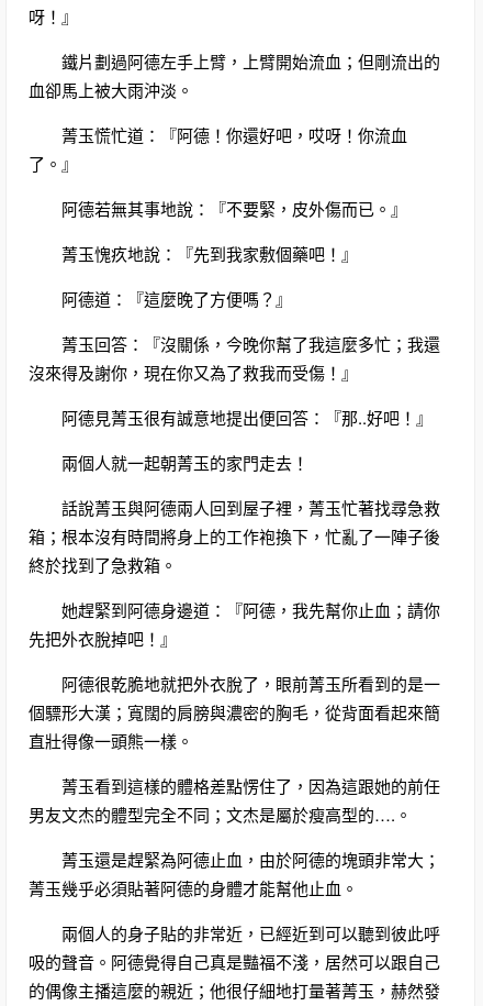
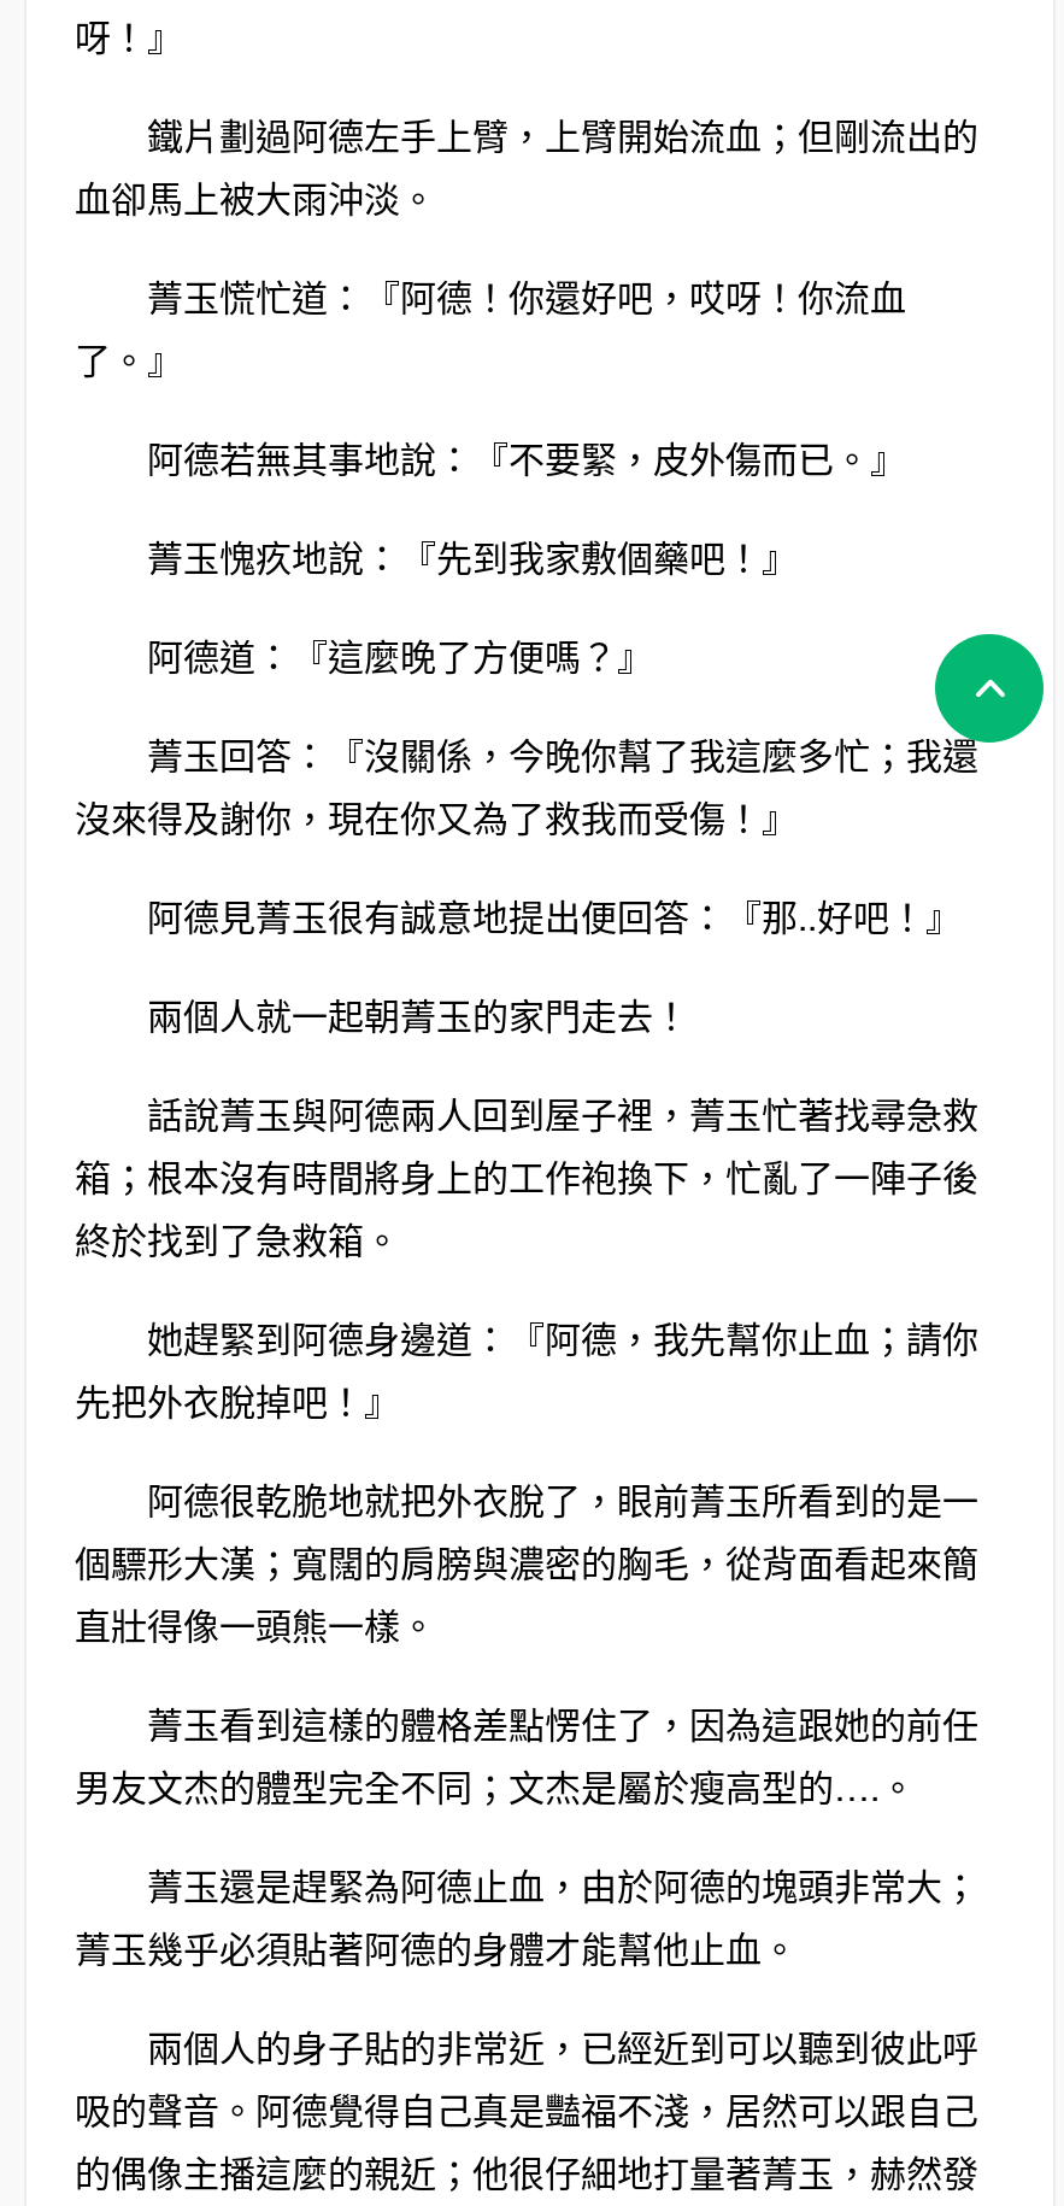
+ [image]
